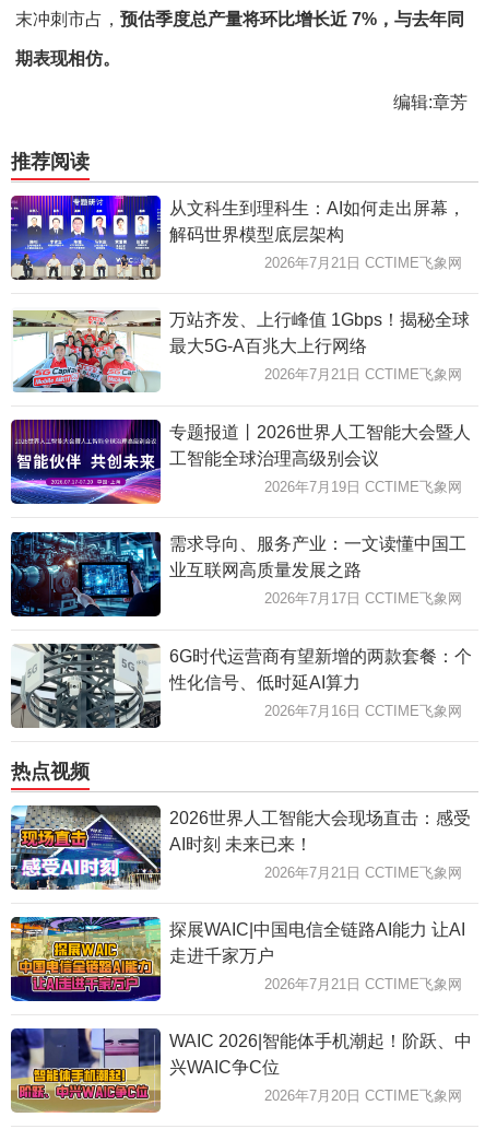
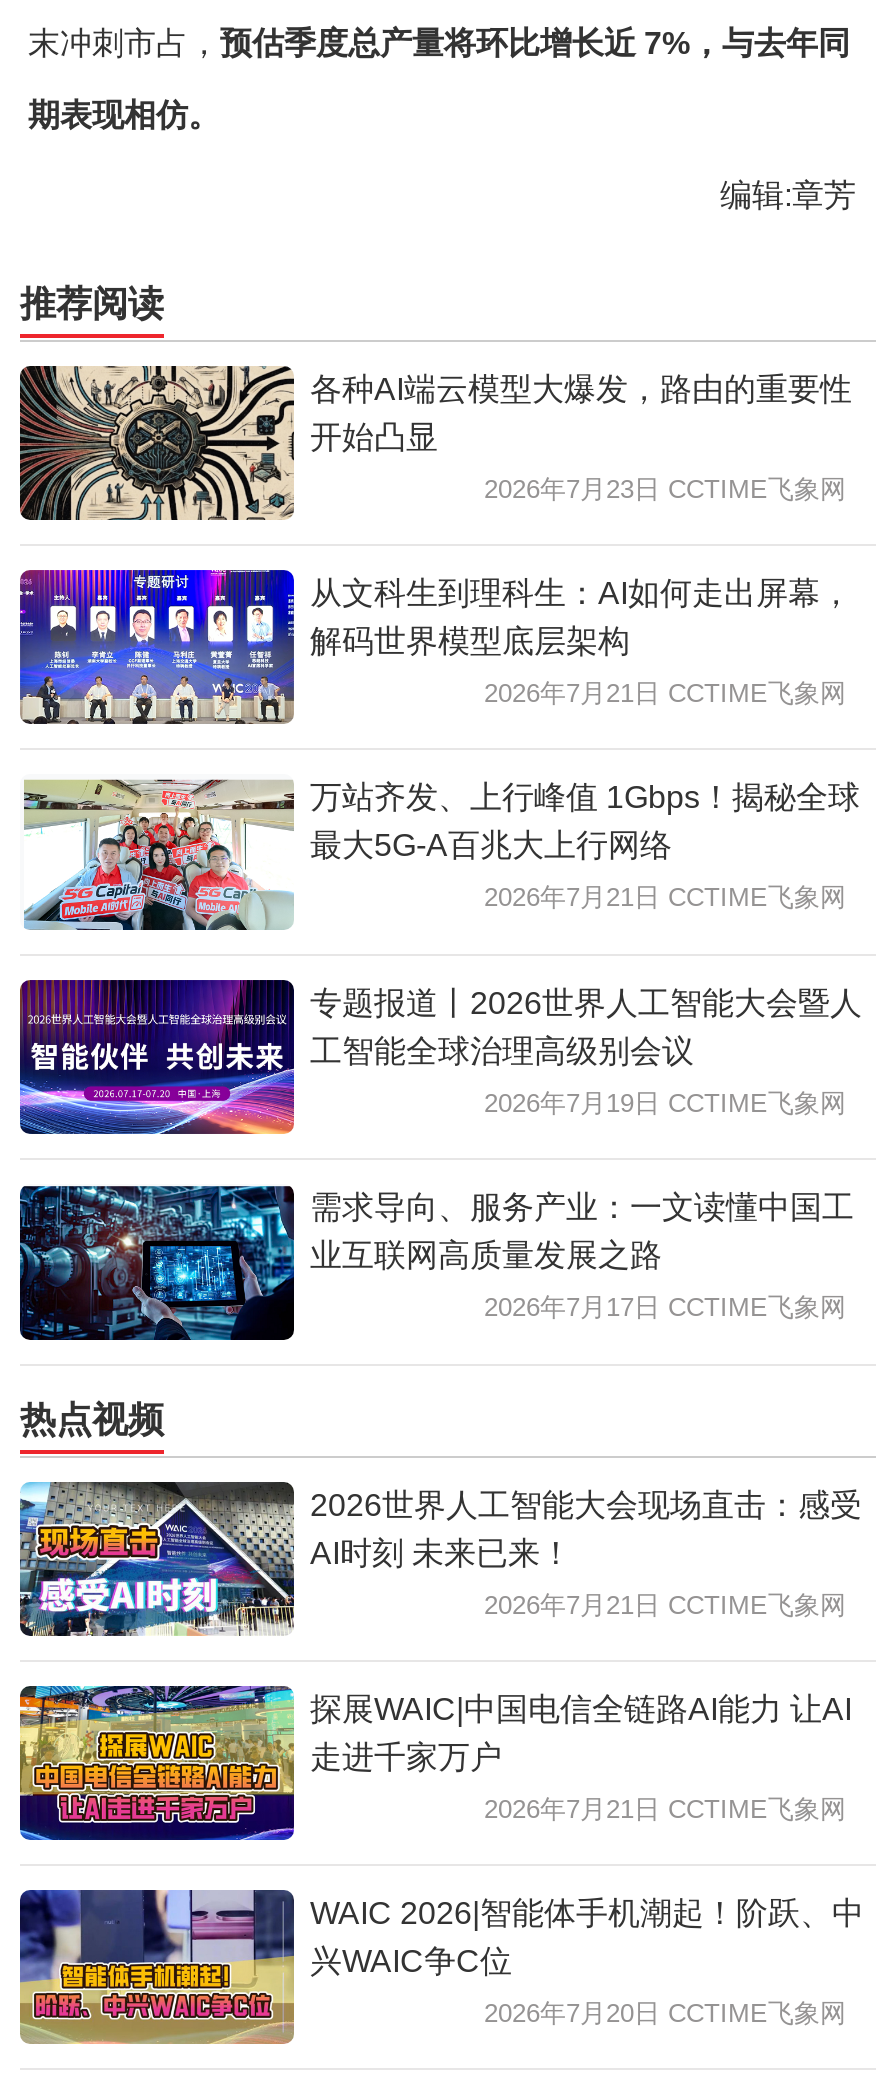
+ [image]
+ 各种AI端云模型大爆发，路由的重要性
+ 开始凸显
+ 2026年7月23日 CCTIME飞象网

moved down: [image] | 从文科生到理科生：AI如何走出屏幕， | 解码世界模型底层架构 | ... | 业互联网高质量发展之路 | 2026年7月17日 CCTIME飞象网

- [image]
- 6G时代运营商有望新增的两款套餐：个
- 性化信号、低时延AI算力
- 2026年7月16日 CCTIME飞象网
